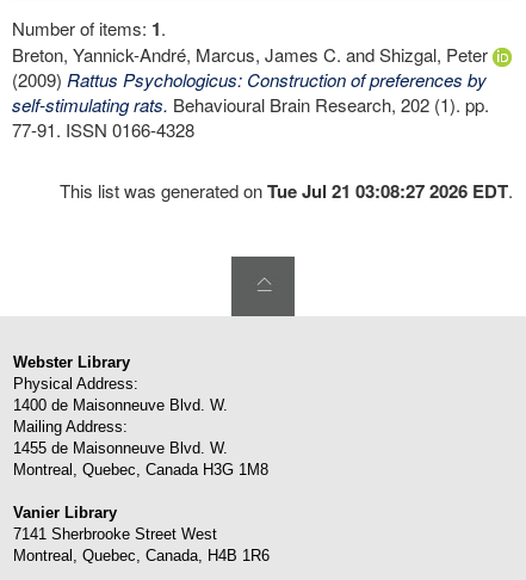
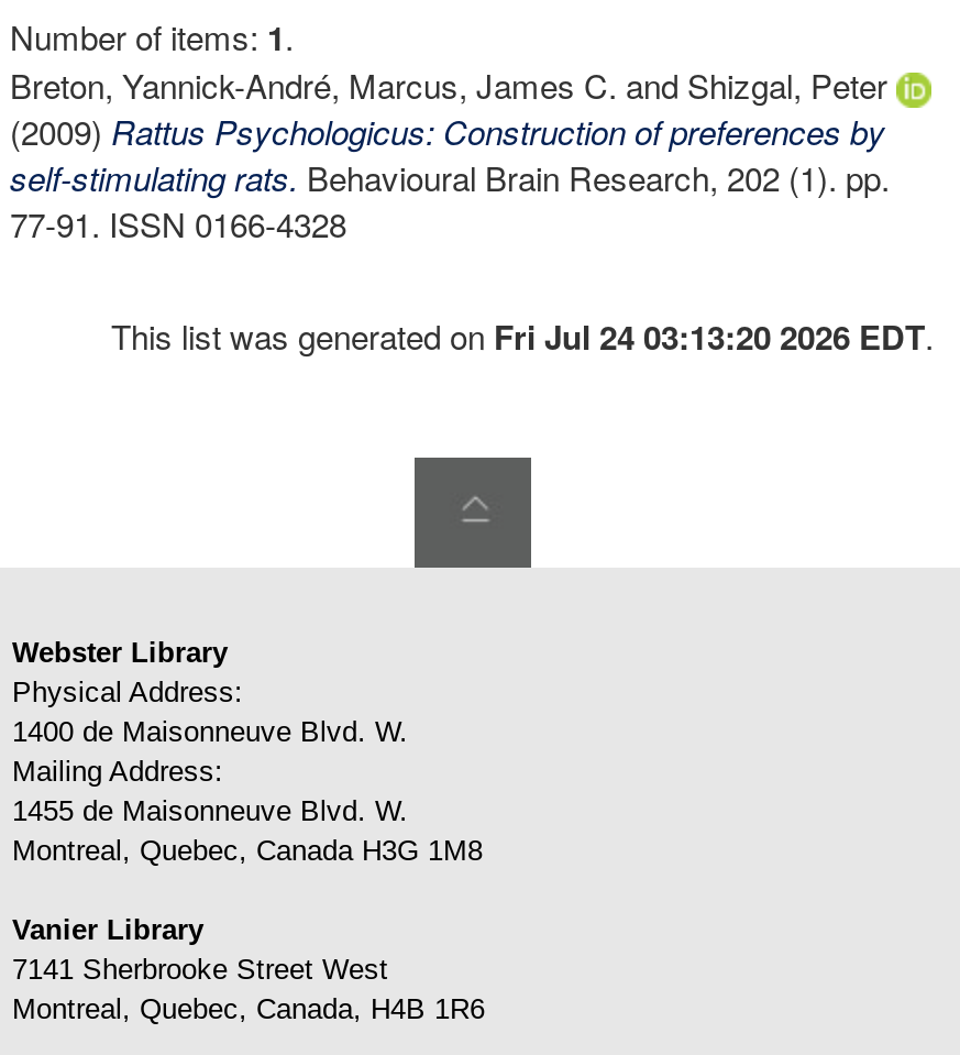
- This list was generated on Tue Jul 21 03:08:27 2026 EDT.
+ This list was generated on Fri Jul 24 03:13:20 2026 EDT.
